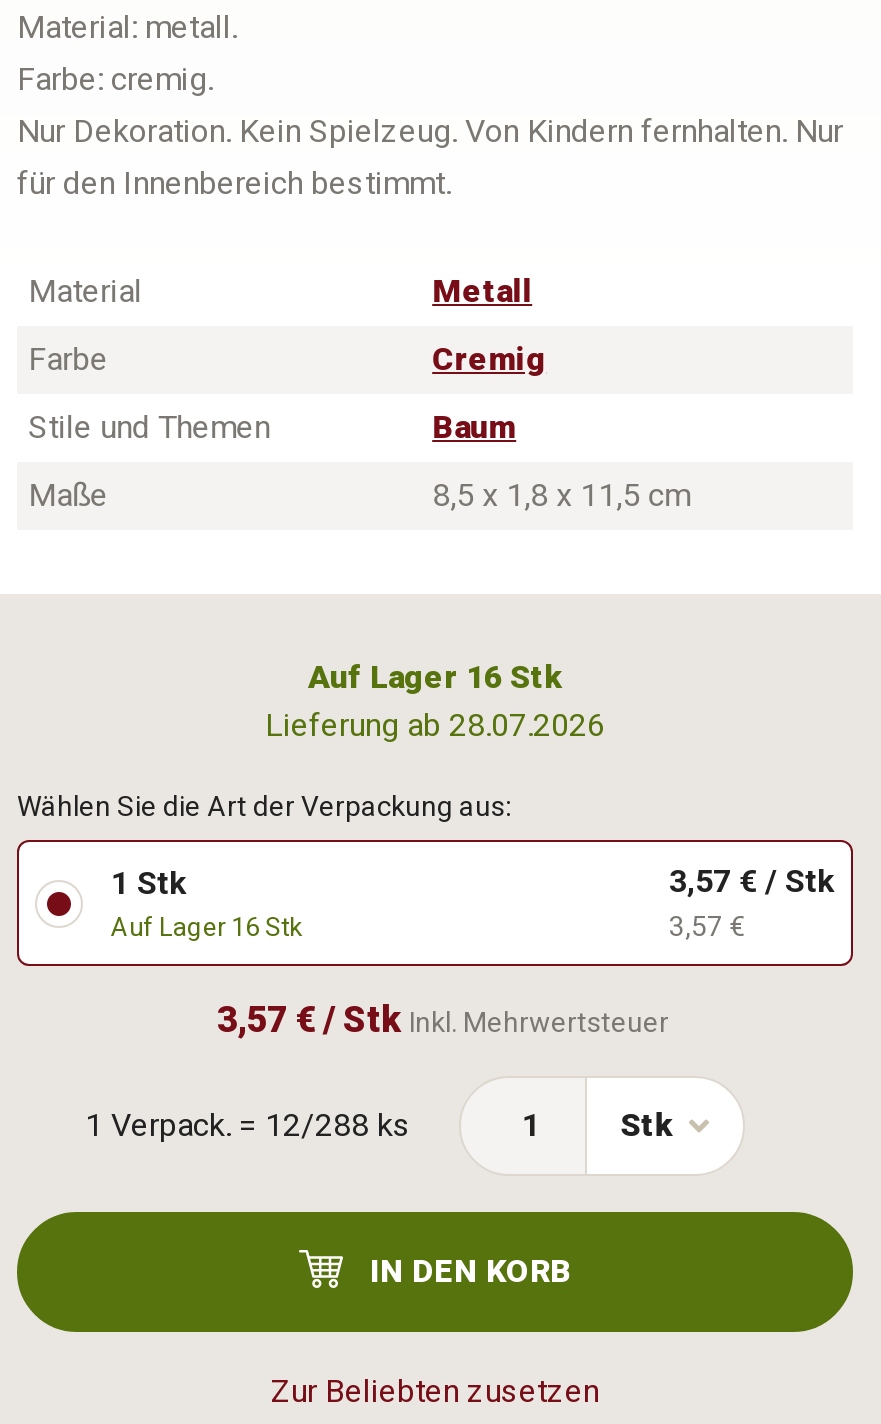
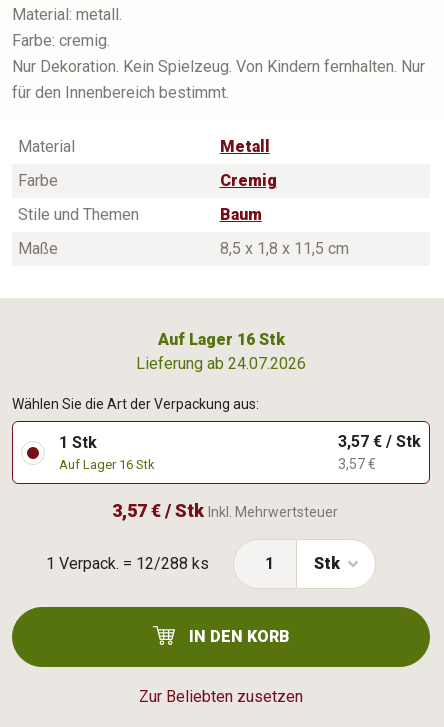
- Lieferung ab 28.07.2026
+ Lieferung ab 24.07.2026
